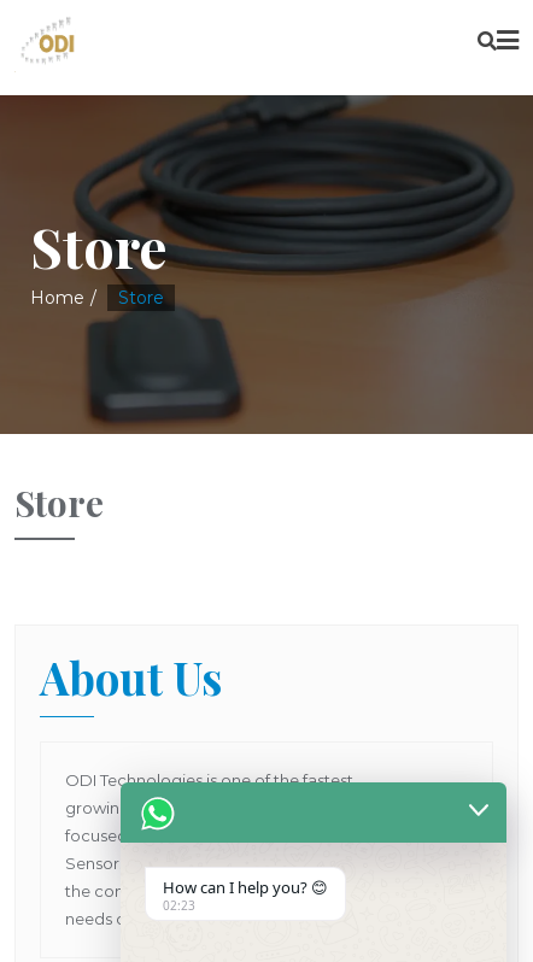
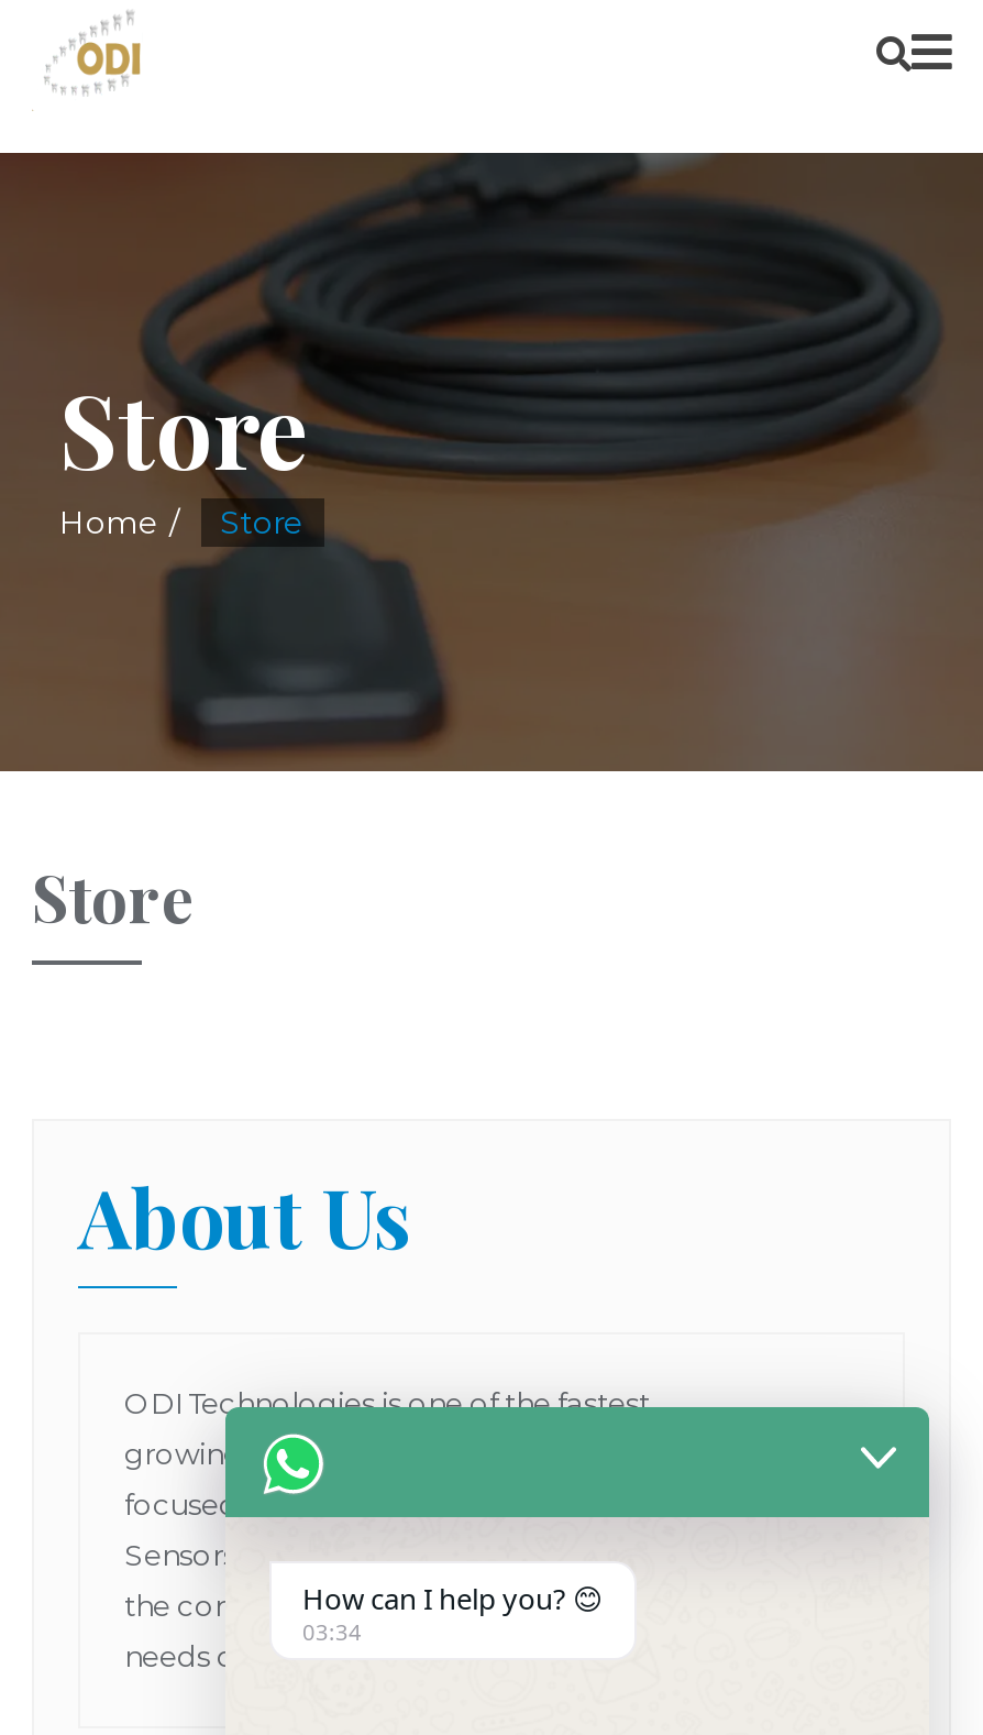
- 02:23
+ 03:34
